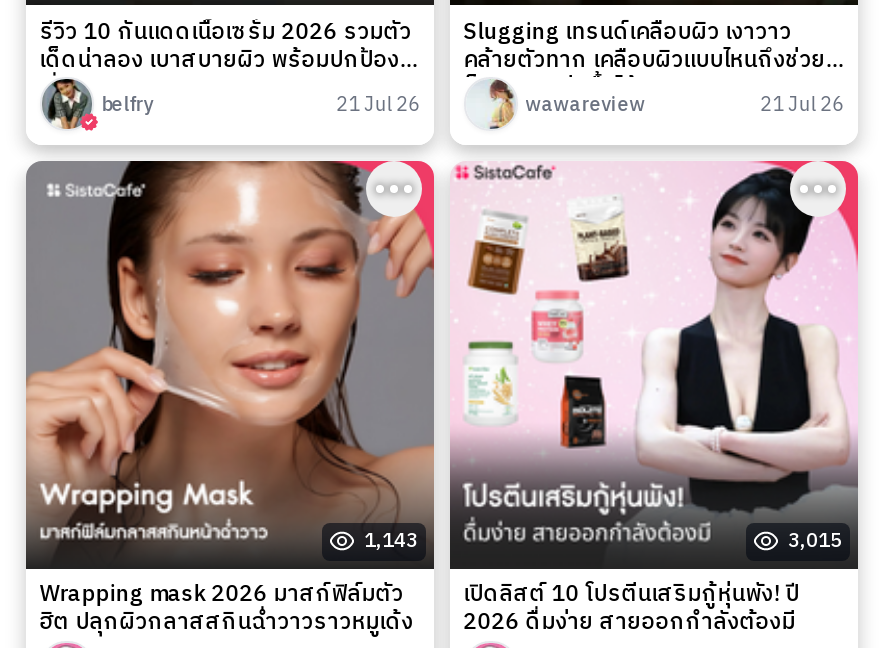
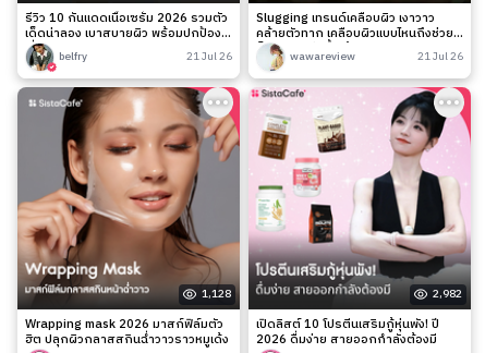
- 1,143
+ 1,128

- 3,015
+ 2,982
